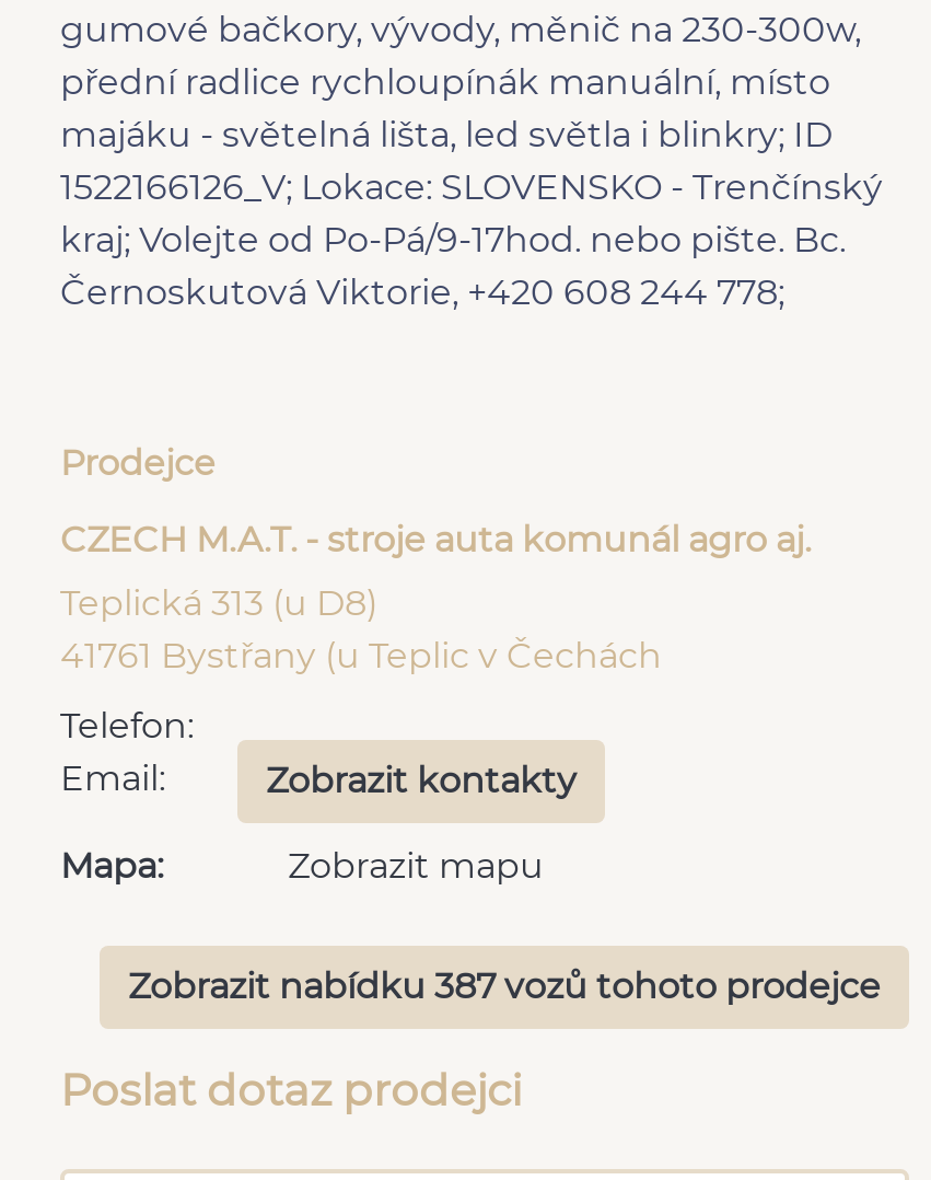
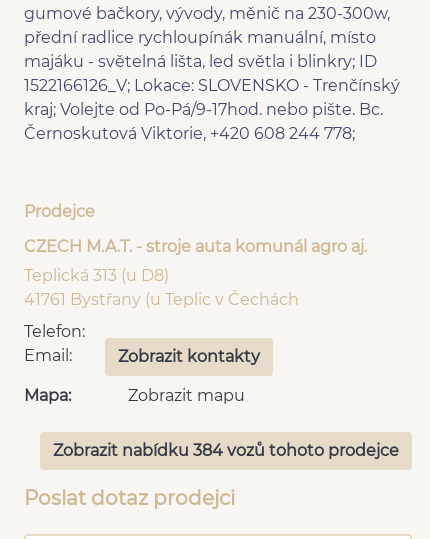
- Zobrazit nabídku 387 vozů tohoto prodejce
+ Zobrazit nabídku 384 vozů tohoto prodejce
